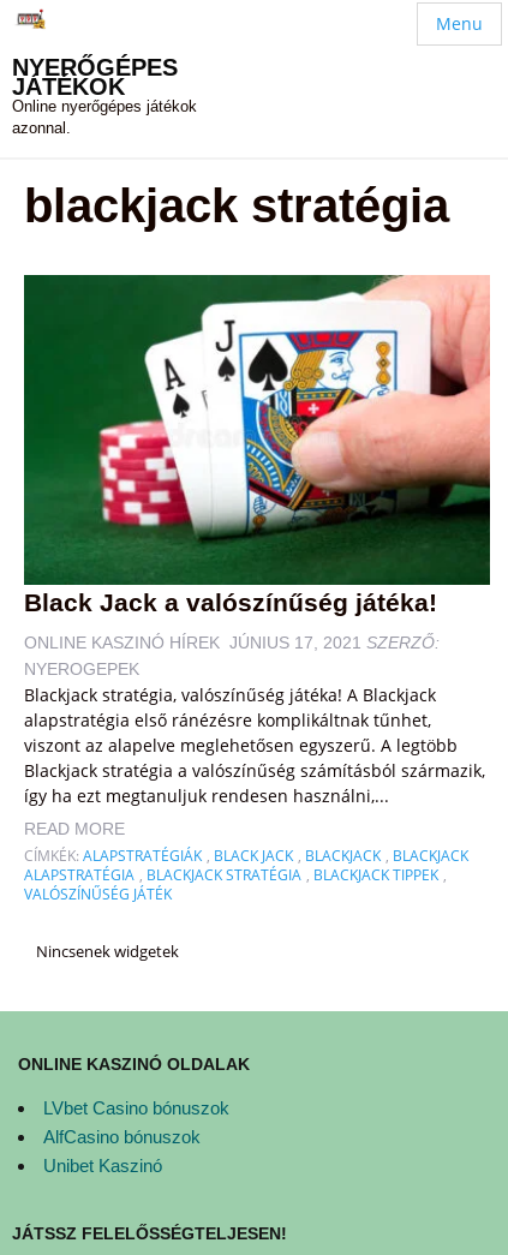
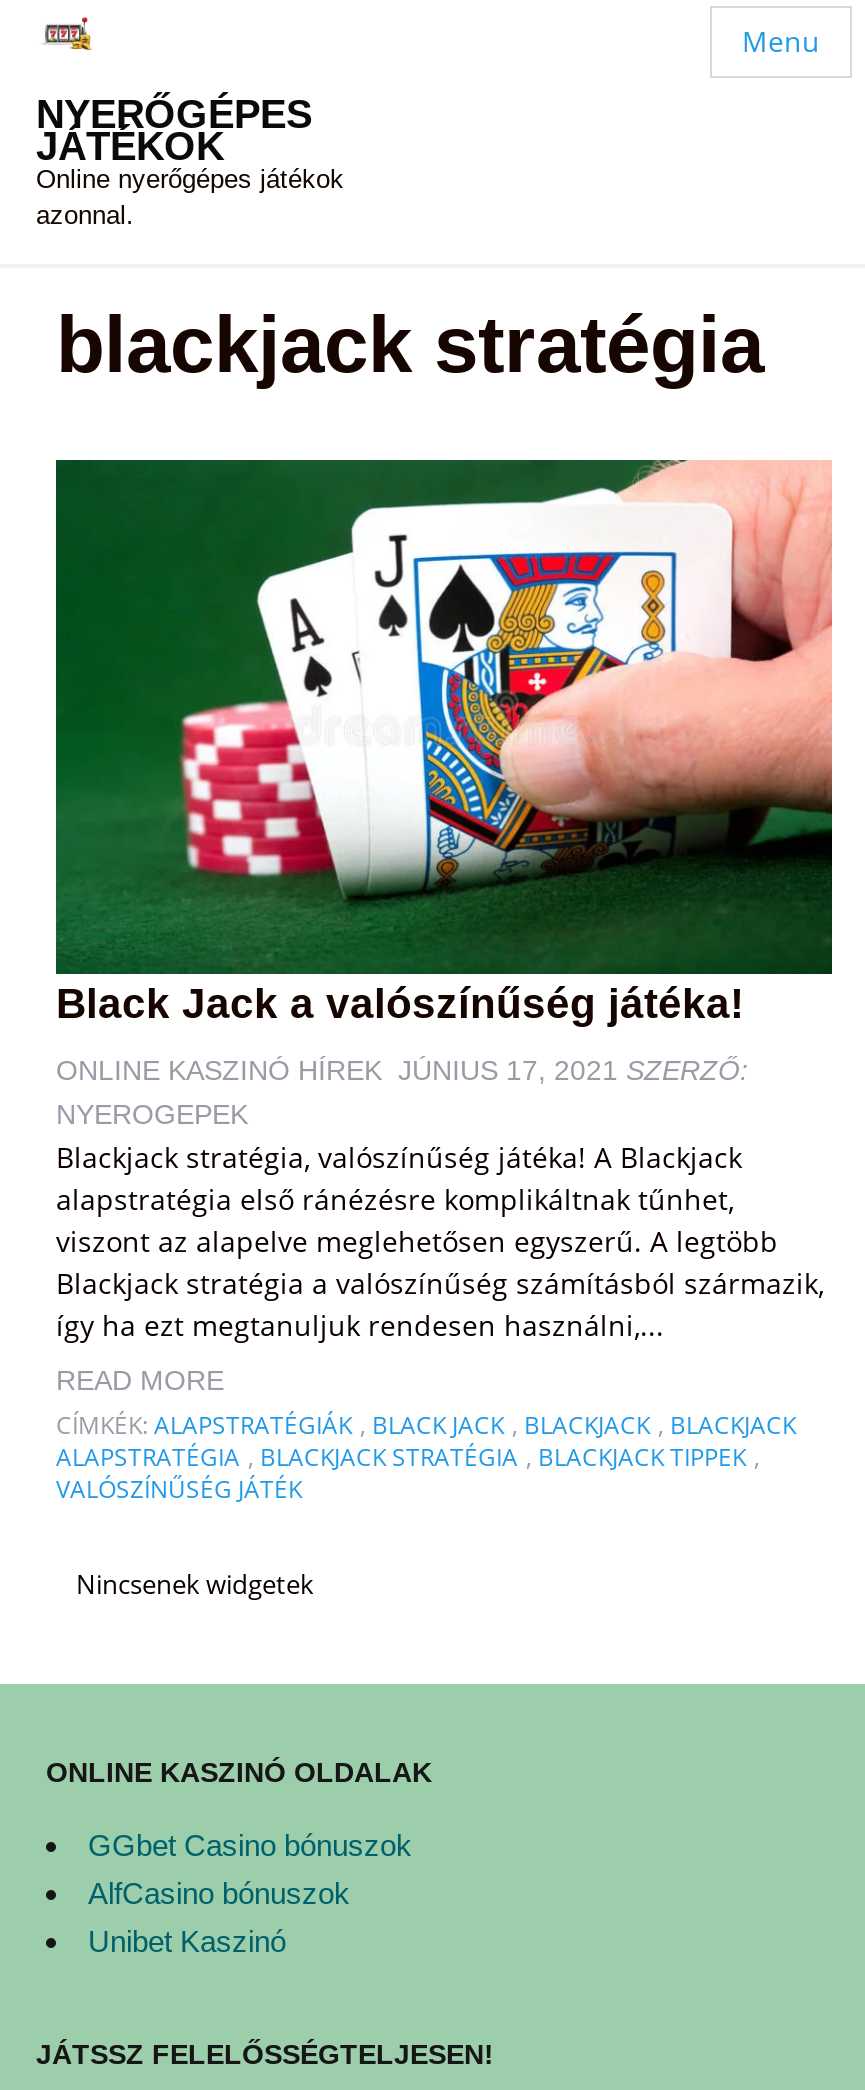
- LVbet Casino bónuszok
+ GGbet Casino bónuszok
